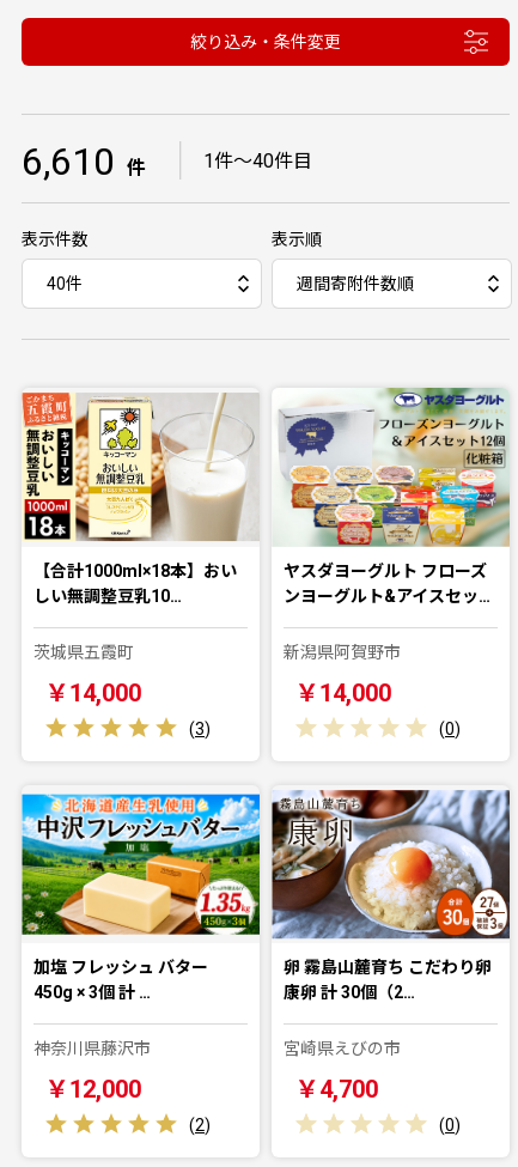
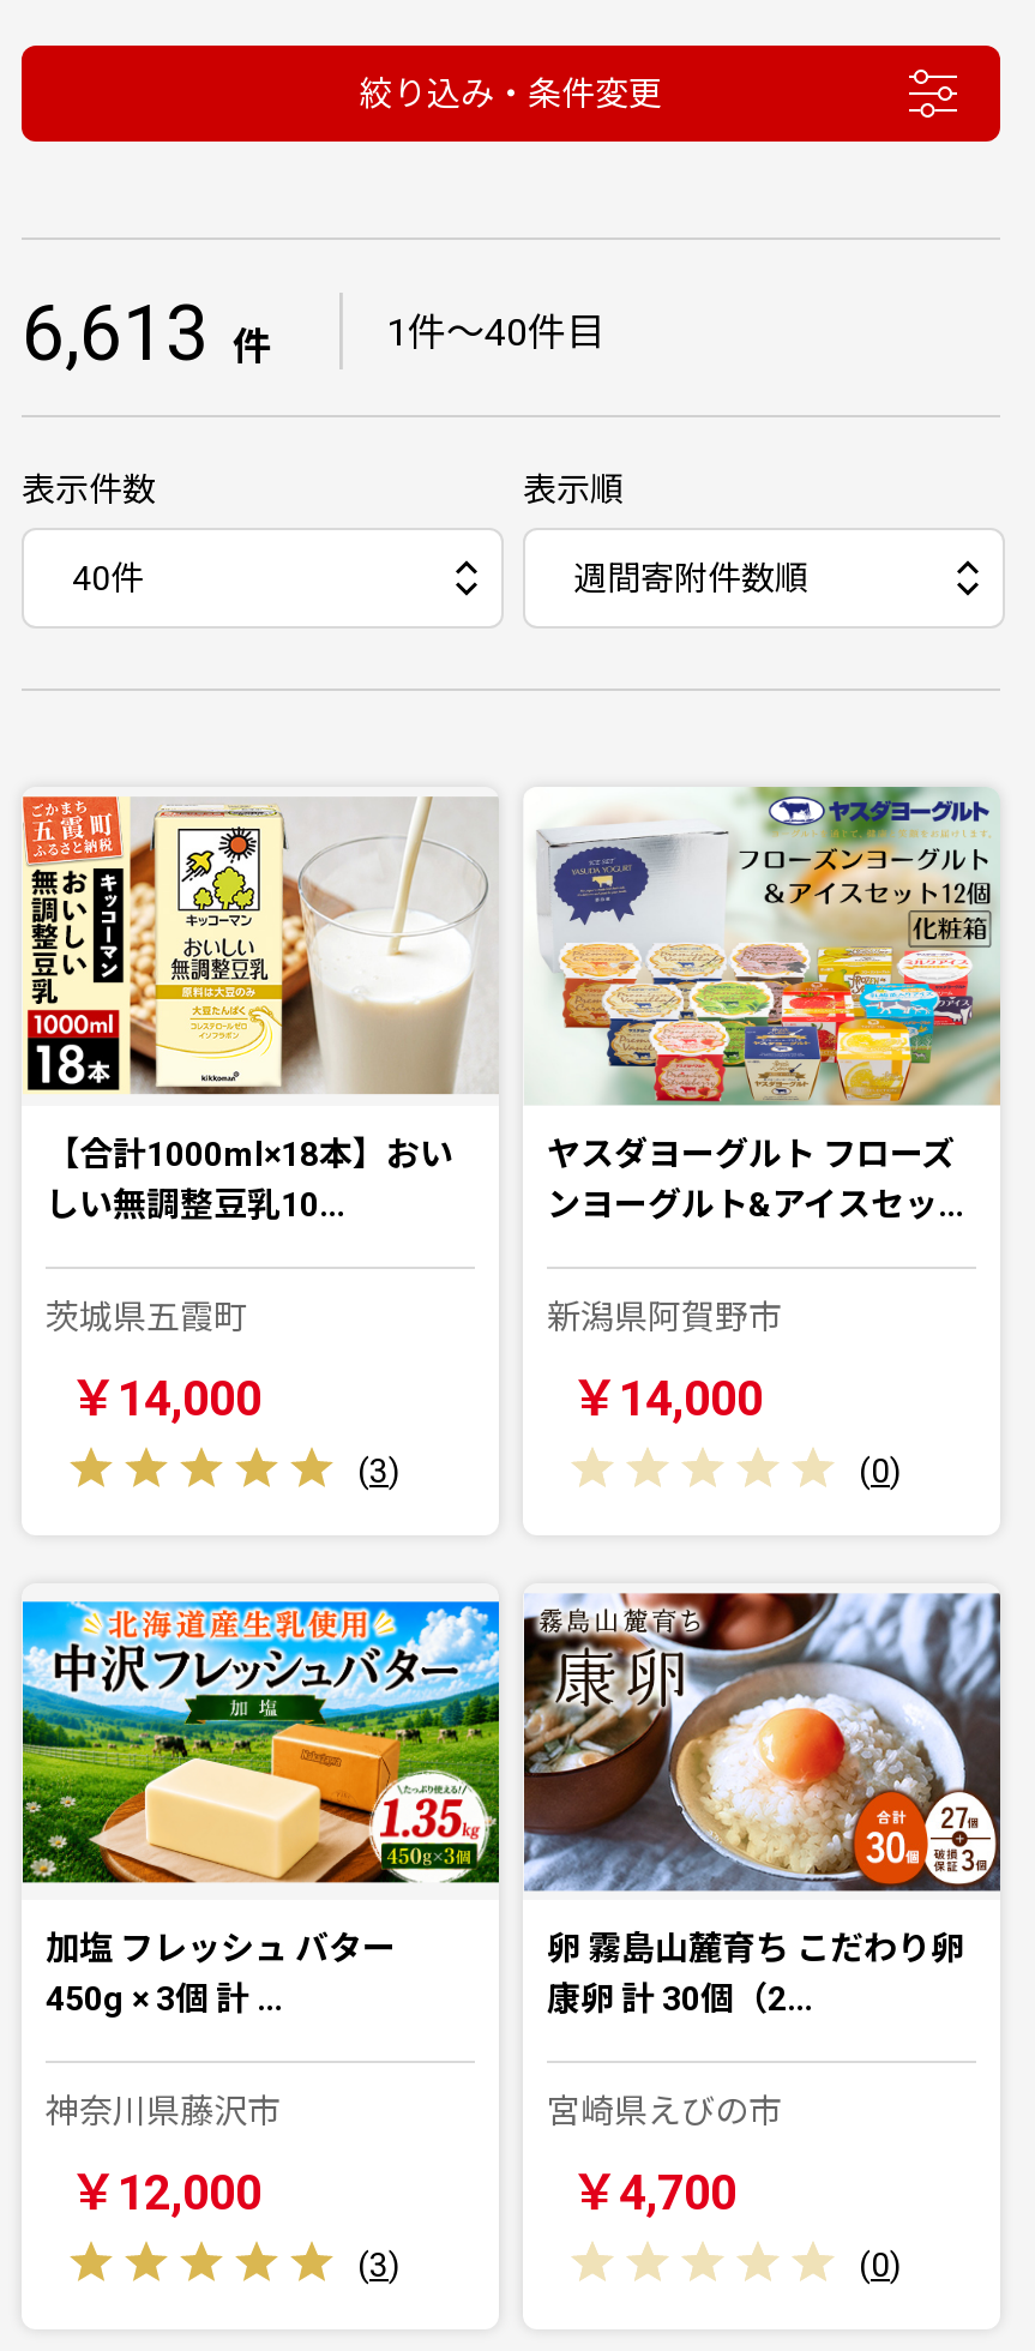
- 6,610 件 ｜ 1件〜40件目
+ 6,613 件 ｜ 1件〜40件目

- (2)
+ (3)
